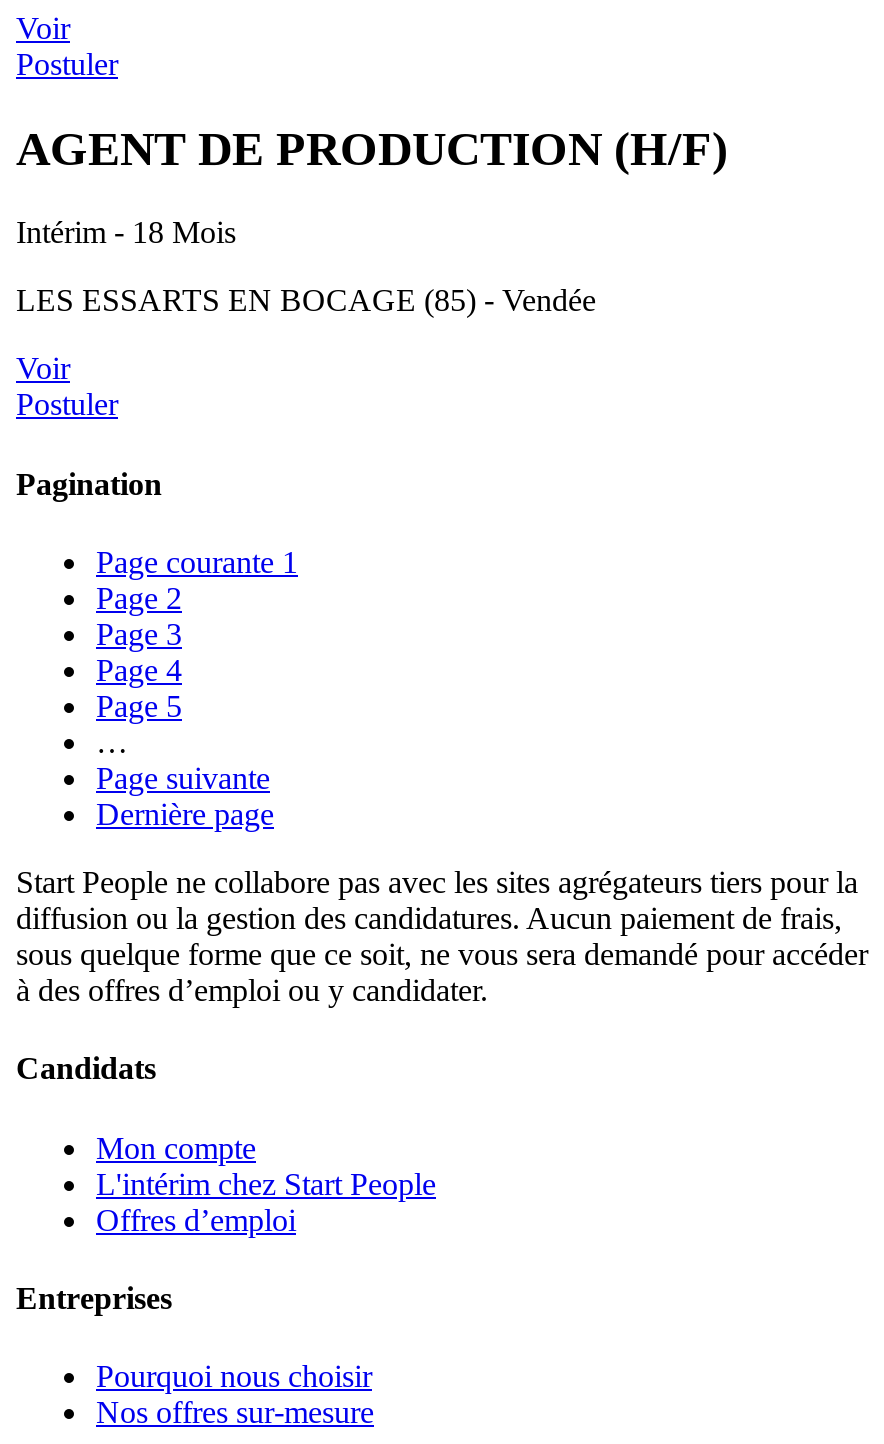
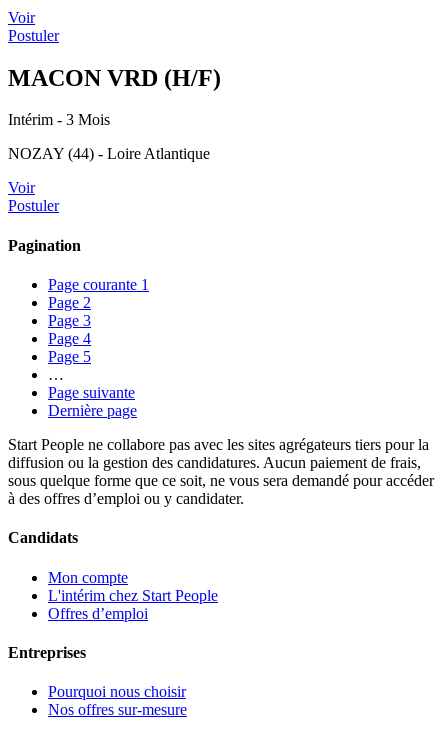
- AGENT DE PRODUCTION (H/F)
+ MACON VRD (H/F)

- Intérim - 18 Mois
+ Intérim - 3 Mois

- LES ESSARTS EN BOCAGE (85) - Vendée
+ NOZAY (44) - Loire Atlantique
